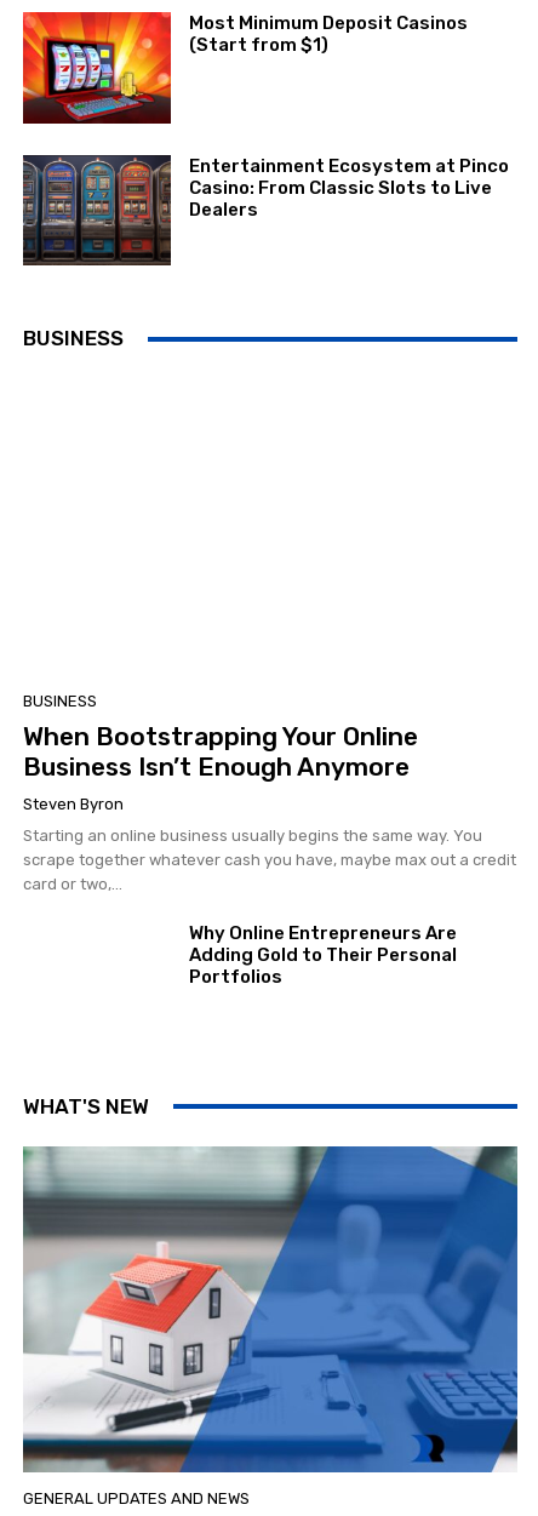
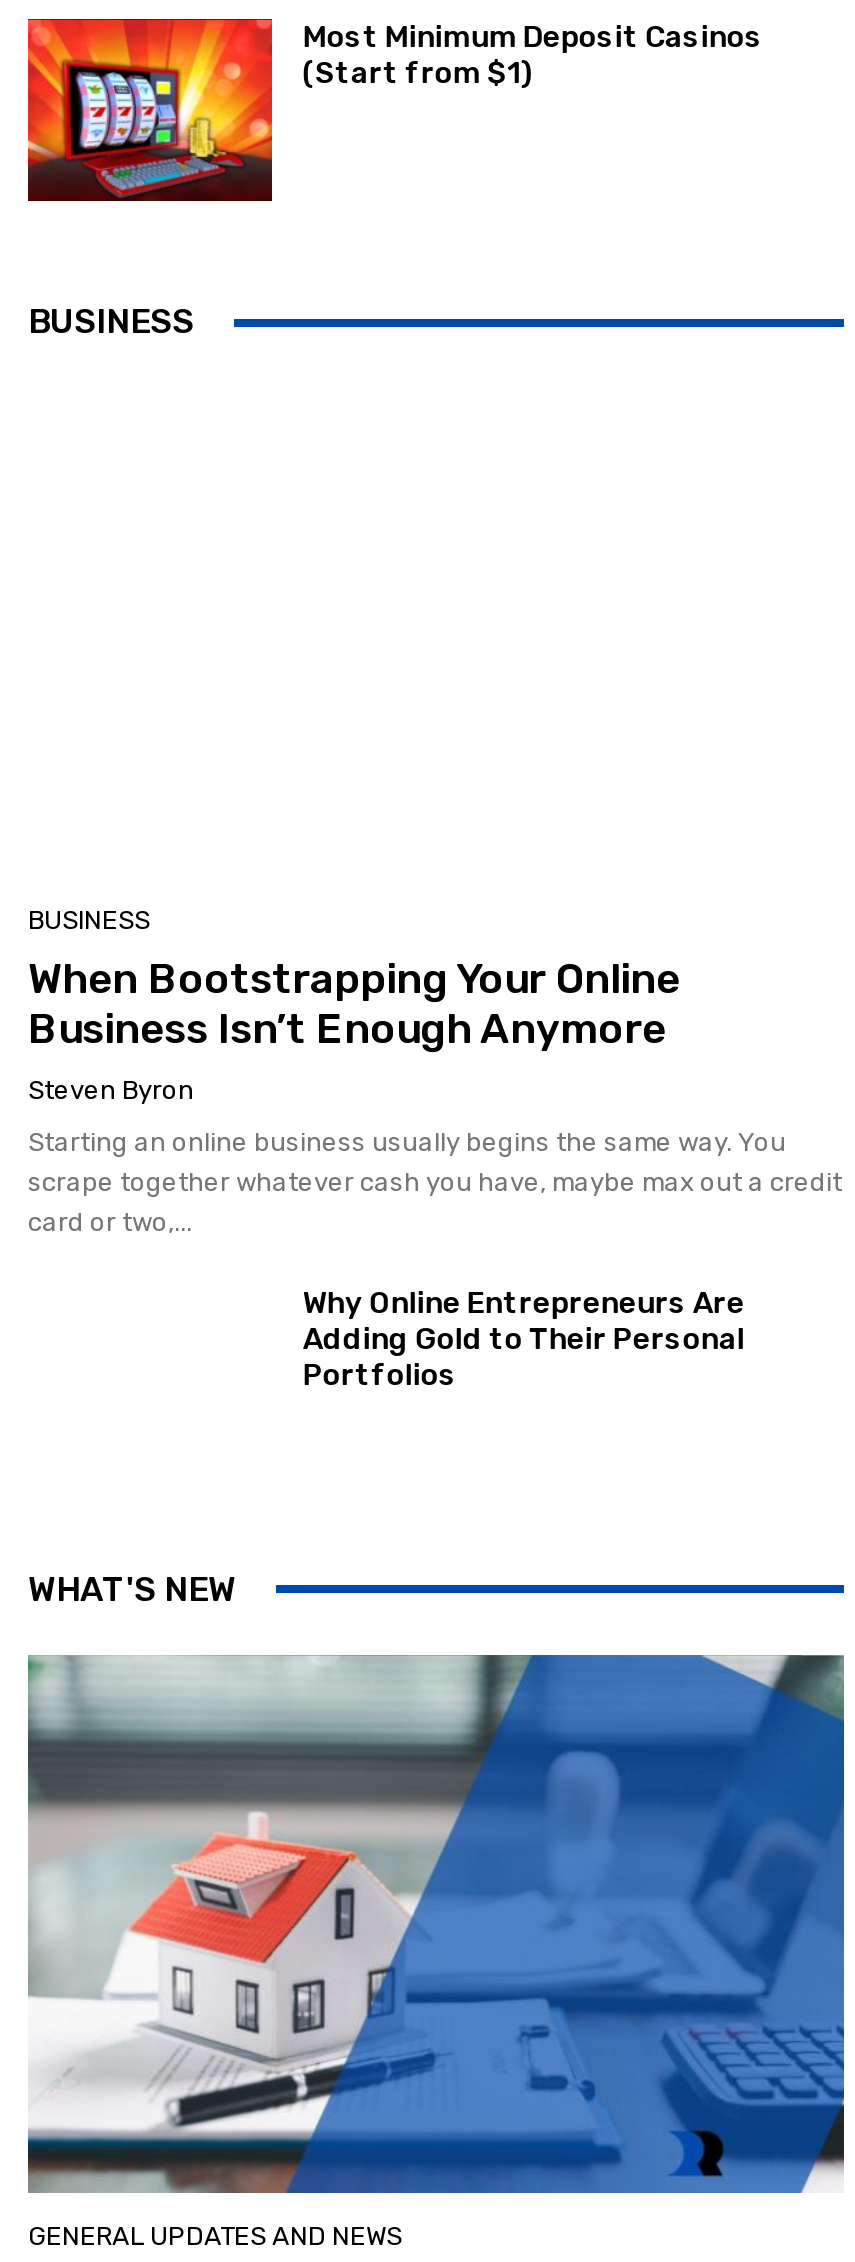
- [image]
- Entertainment Ecosystem at Pinco
- Casino: From Classic Slots to Live
- Dealers
